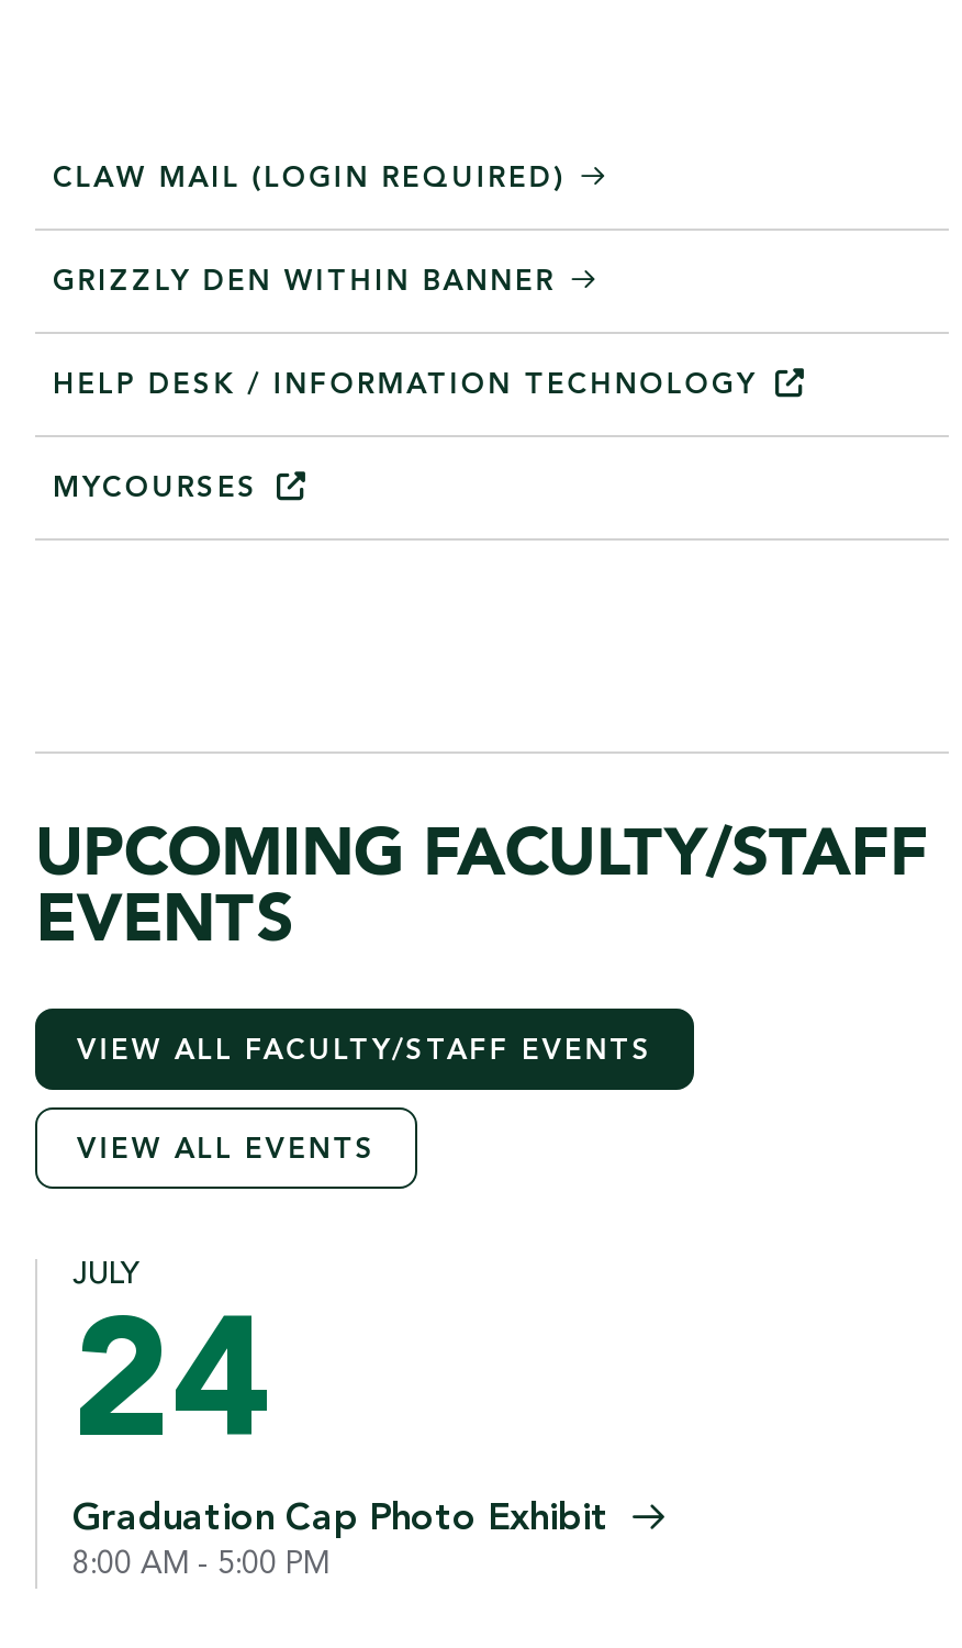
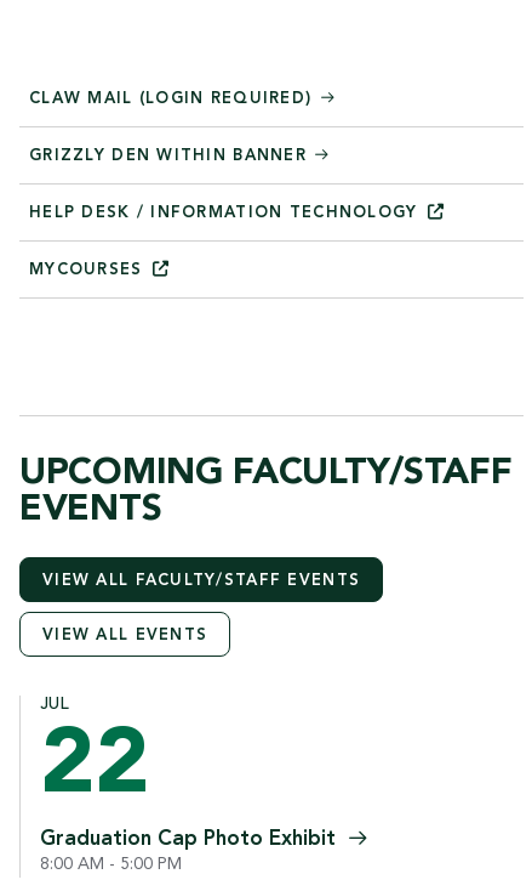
- JULY
- 24
+ JUL
+ 22
